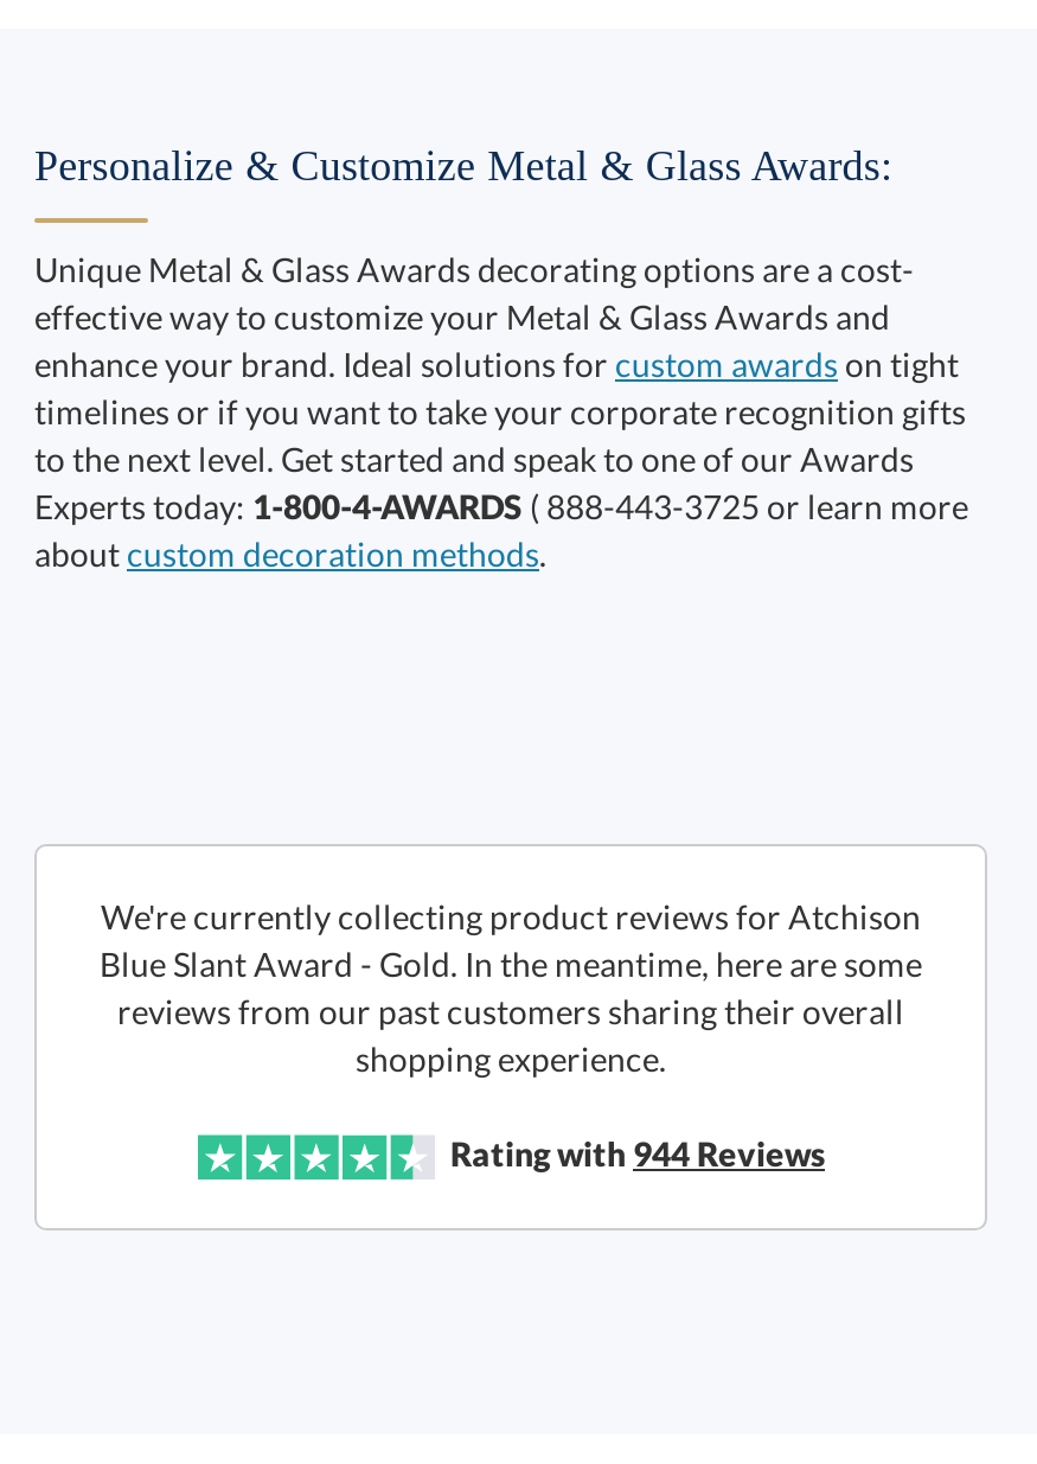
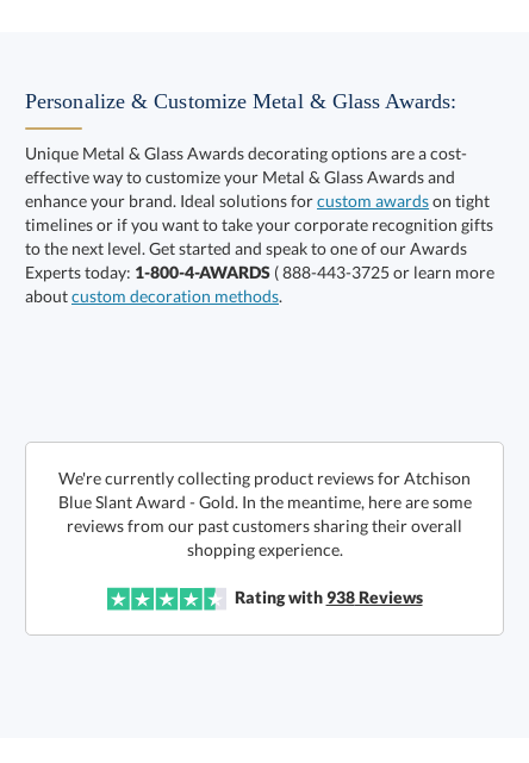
- Rating with 944 Reviews
+ Rating with 938 Reviews
